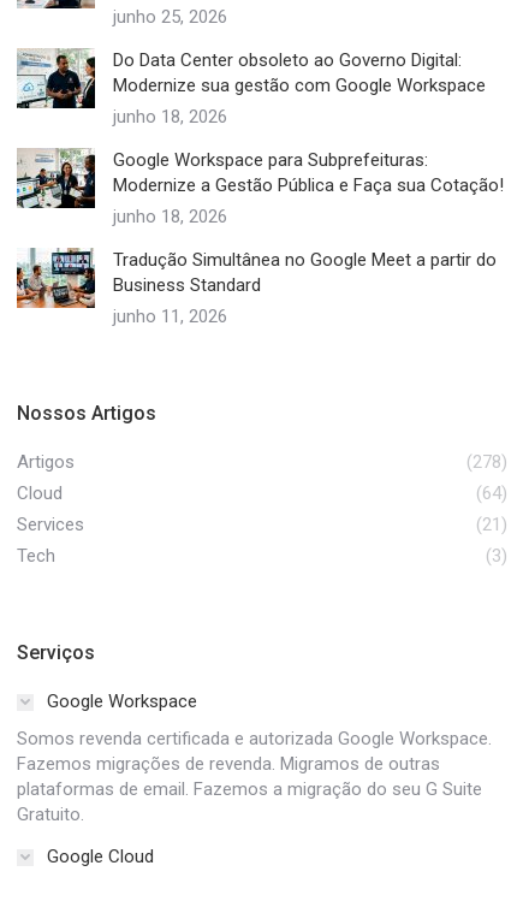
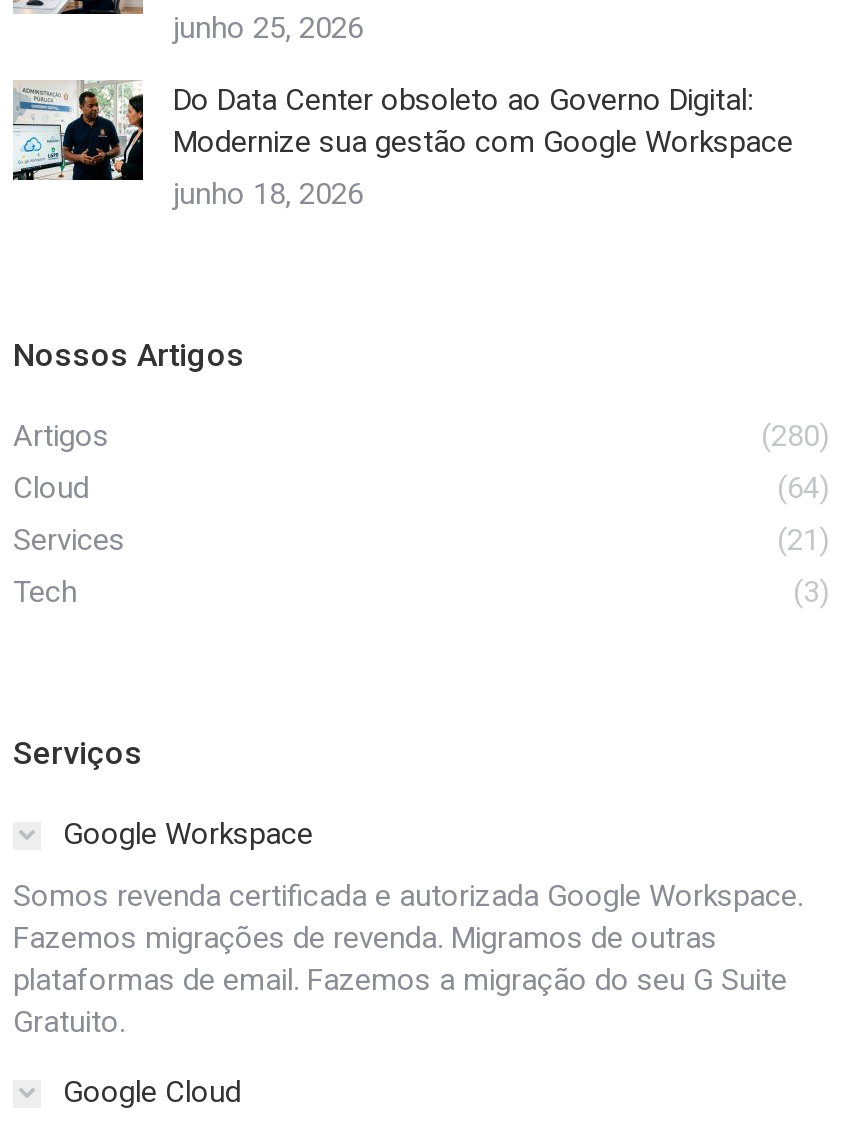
- [image]
- Google Workspace para Subprefeituras:
- Modernize a Gestão Pública e Faça sua Cotação!
- junho 18, 2026
- Tradução Simultânea no Google Meet a partir do
- Business Standard
- junho 11, 2026

- [image]

- (278)
+ (280)
